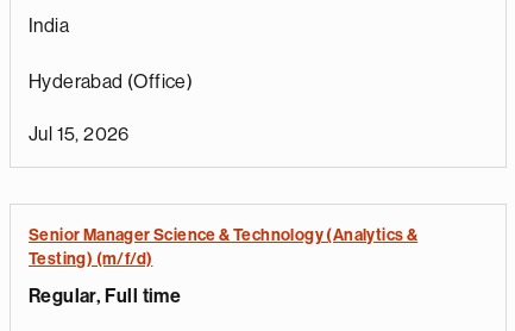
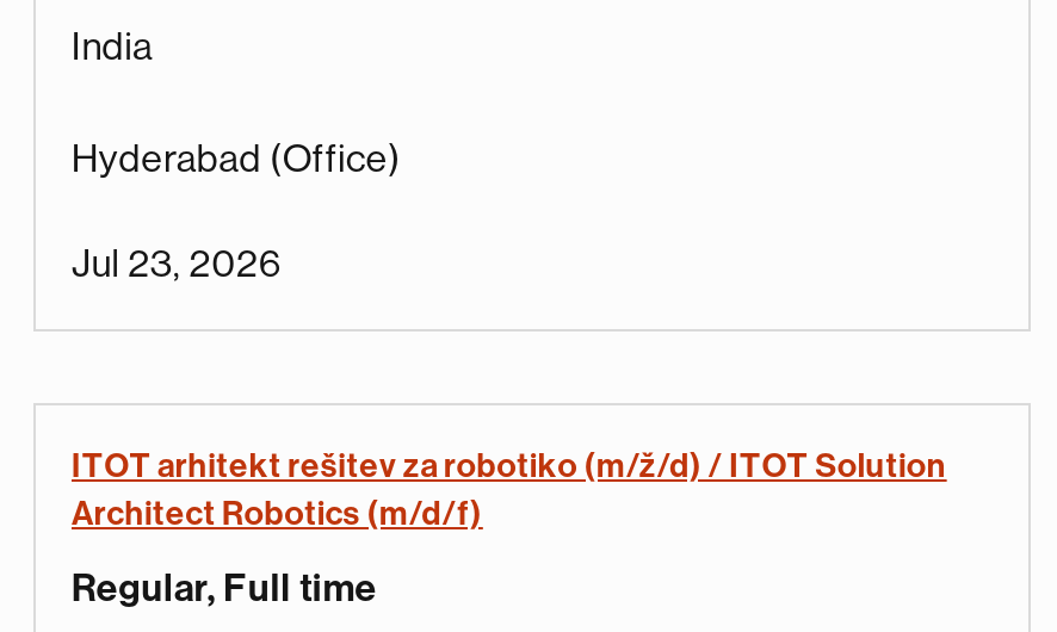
- Jul 15, 2026
+ Jul 23, 2026

- Senior Manager Science & Technology (Analytics &
- Testing) (m/f/d)
+ ITOT arhitekt rešitev za robotiko (m/ž/d) / ITOT Solution
+ Architect Robotics (m/d/f)
